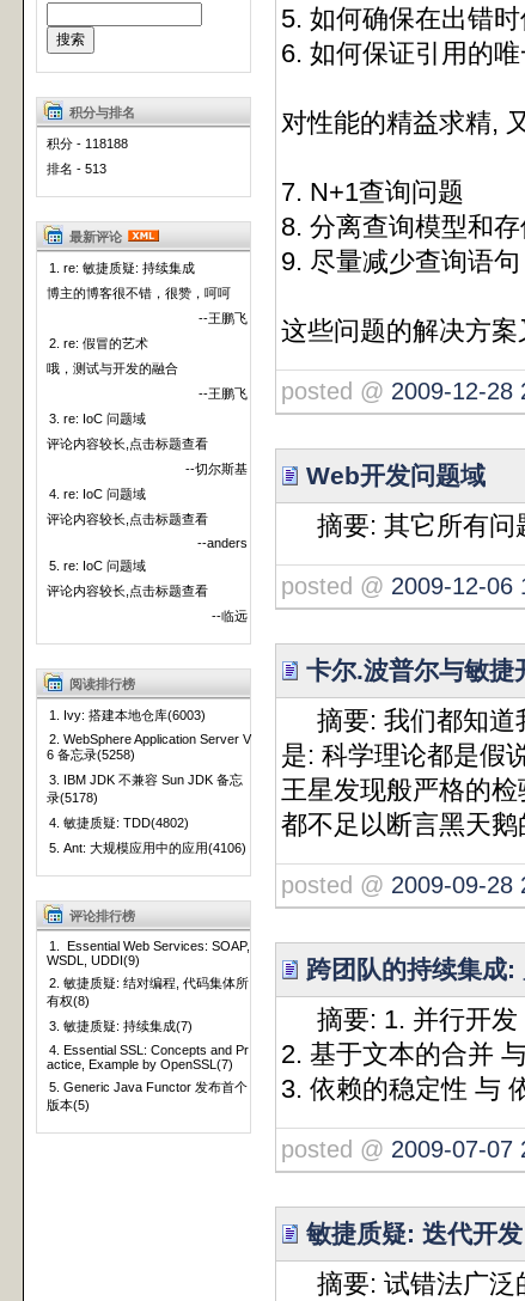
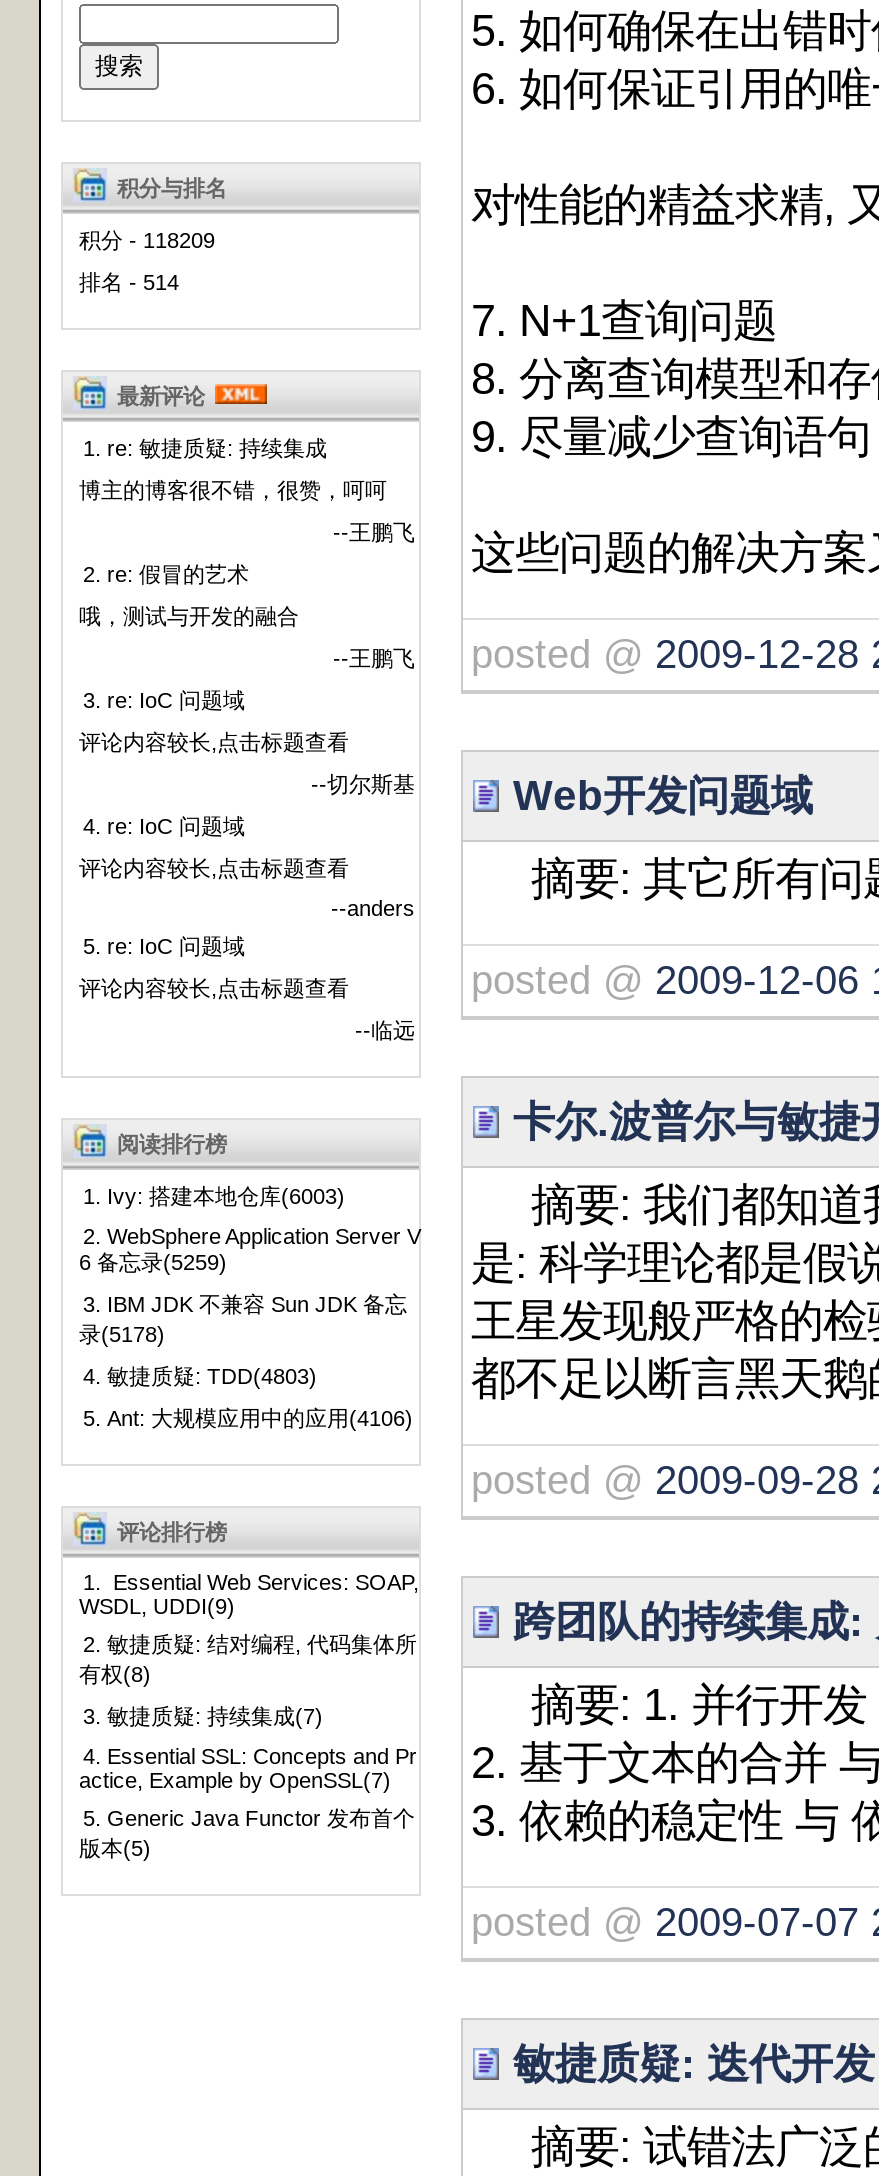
- 积分 - 118188
+ 积分 - 118209

- 排名 - 513
+ 排名 - 514

- 6 备忘录(5258)
+ 6 备忘录(5259)

- 4. 敏捷质疑: TDD(4802)
+ 4. 敏捷质疑: TDD(4803)
